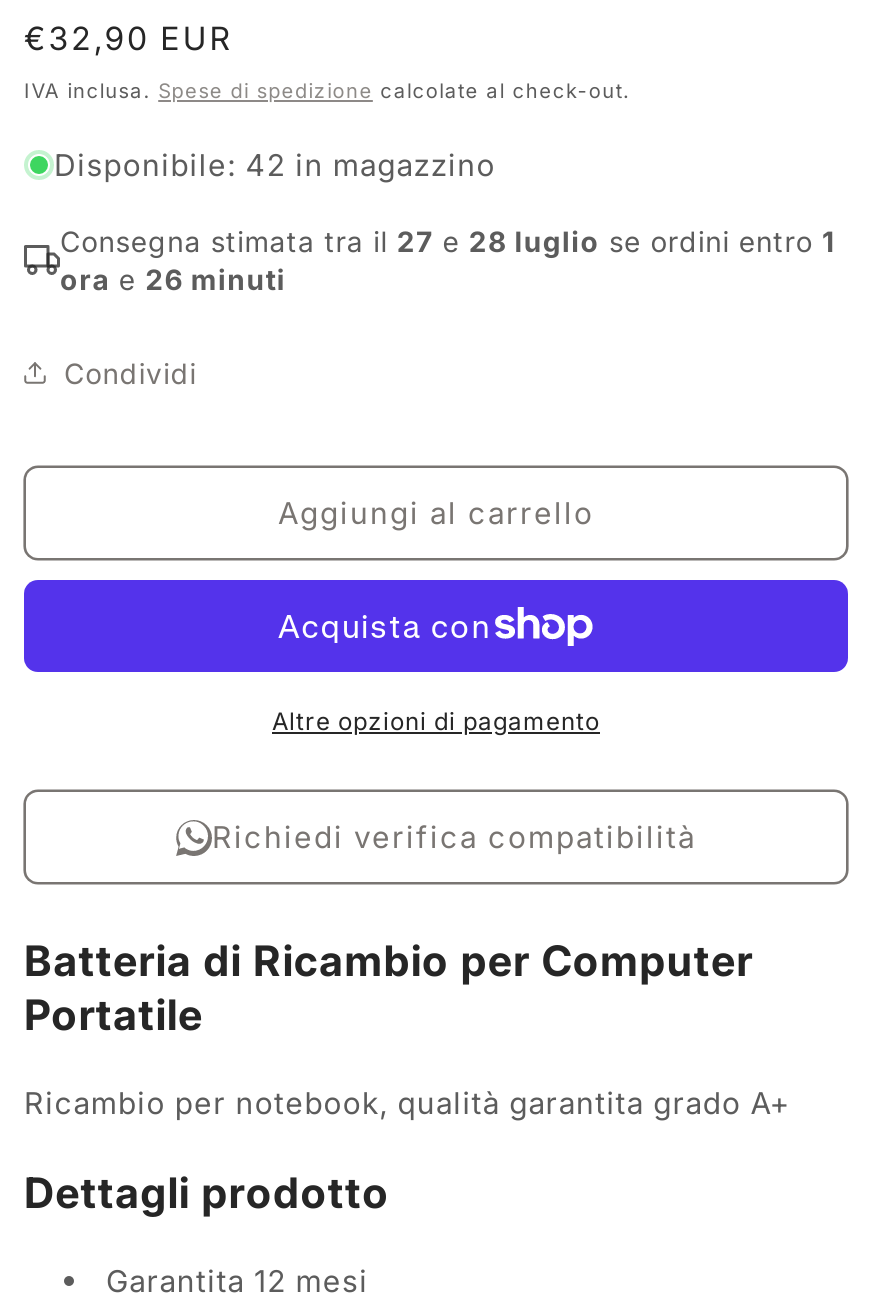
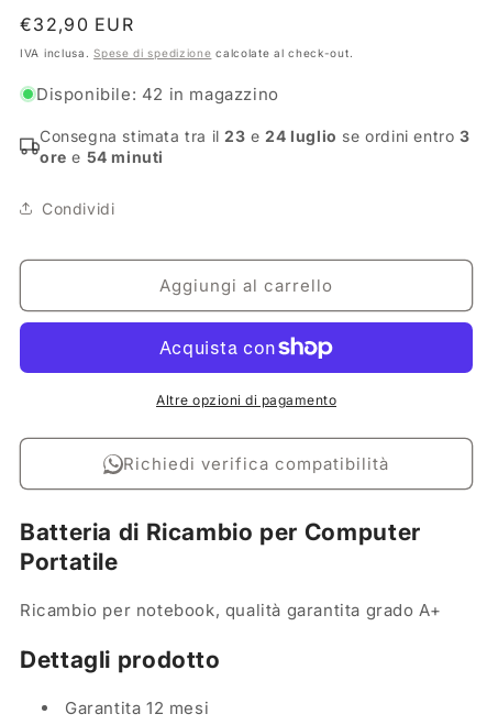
- Consegna stimata tra il 27 e 28 luglio se ordini entro 1
+ Consegna stimata tra il 23 e 24 luglio se ordini entro 3

- ora e 26 minuti
+ ore e 54 minuti
